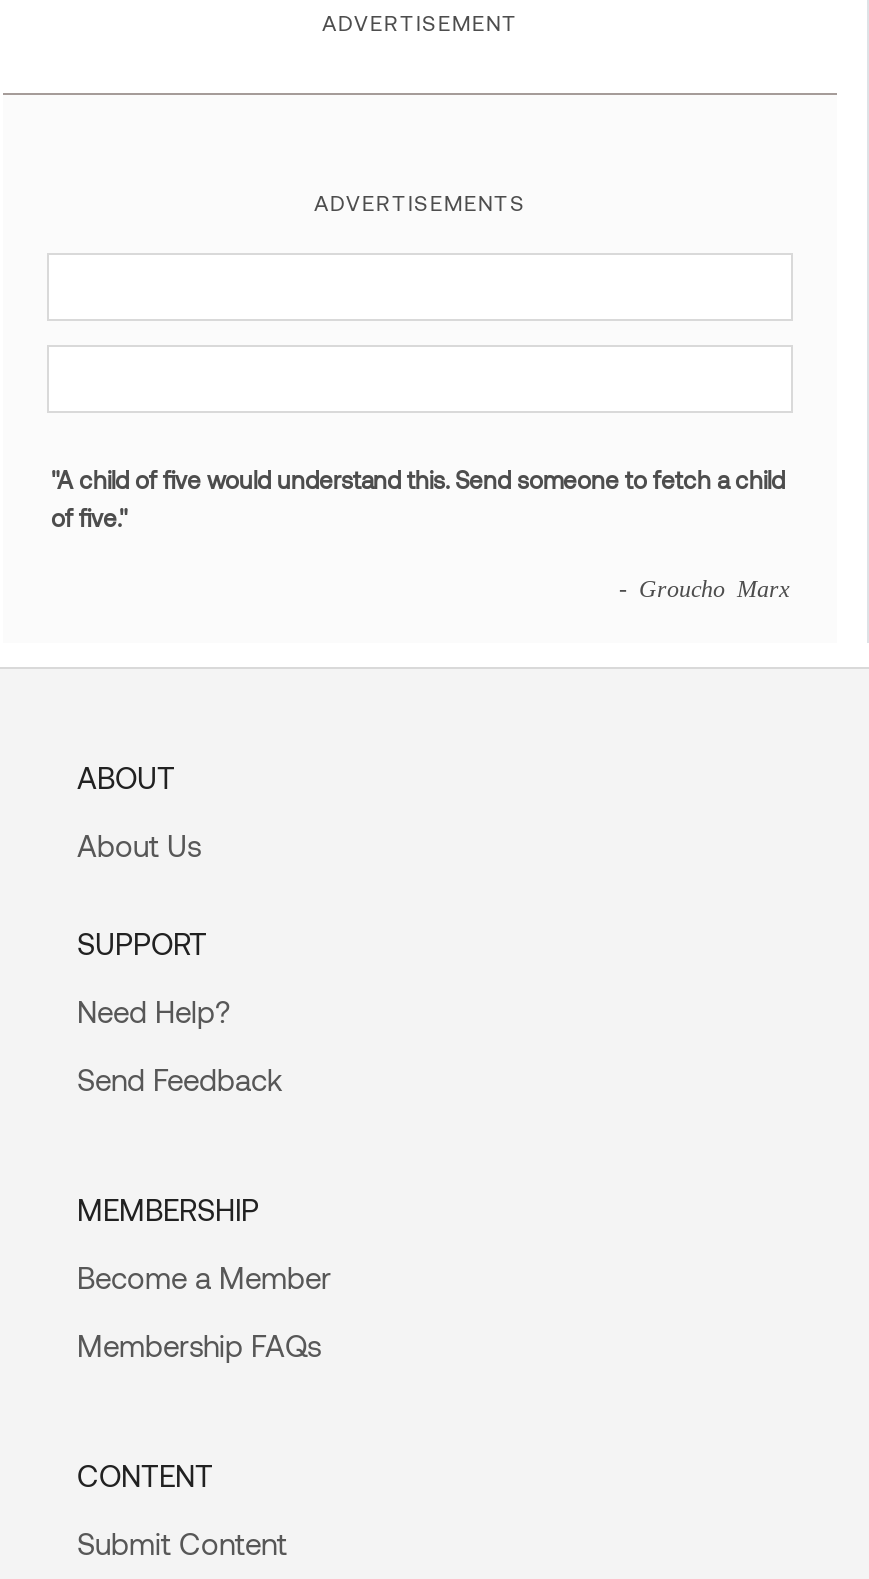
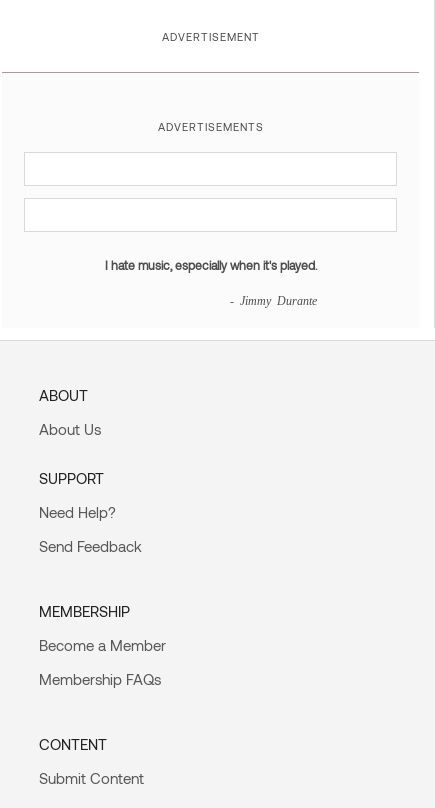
- "A child of five would understand this. Send someone to fetch a child
- of five."
+ I hate music, especially when it's played.

- - Groucho Marx
+ - Jimmy Durante
